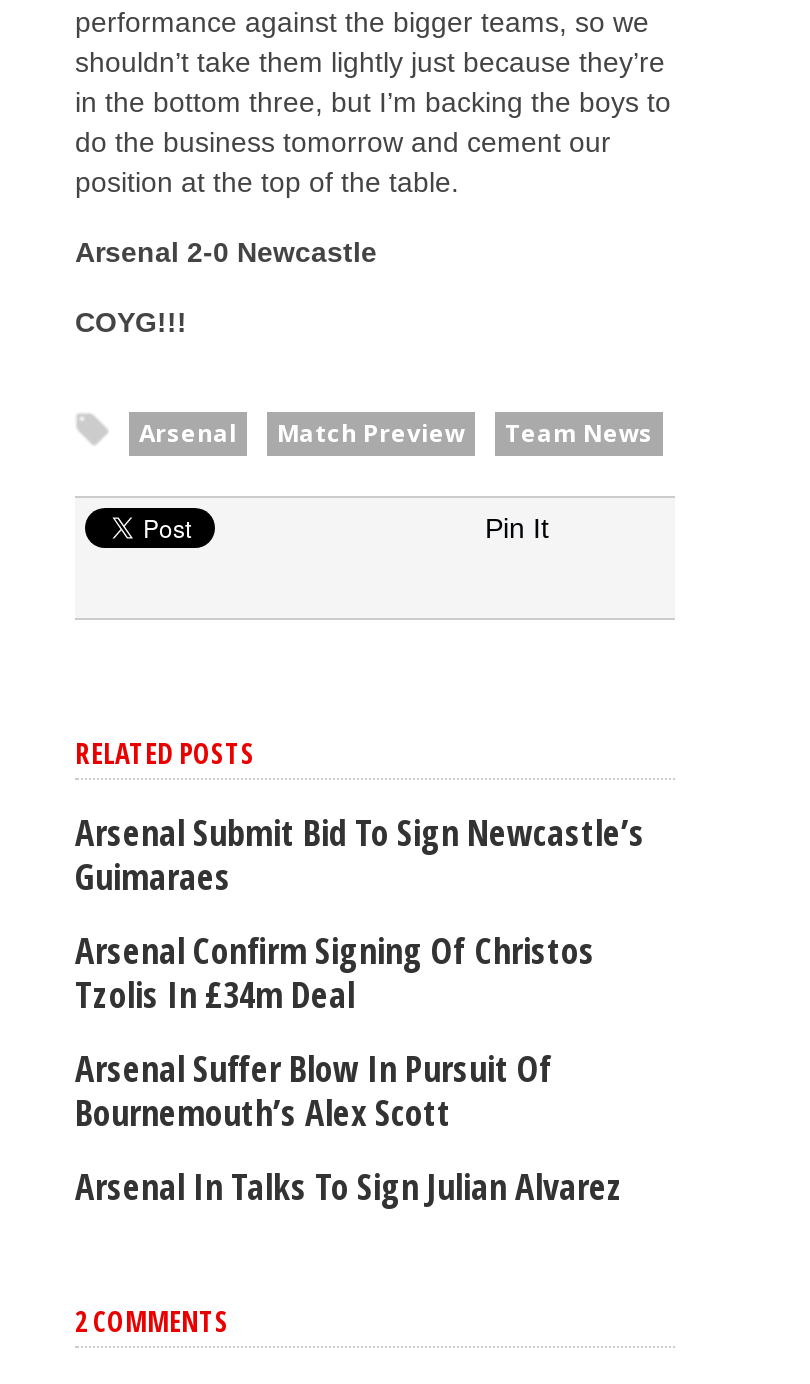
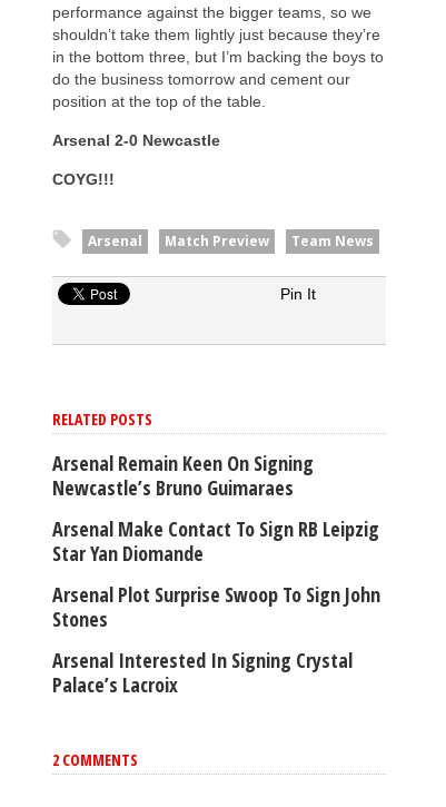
- Arsenal Submit Bid To Sign Newcastle’s
- Guimaraes
+ Arsenal Remain Keen On Signing
+ Newcastle’s Bruno Guimaraes

- Arsenal Confirm Signing Of Christos
- Tzolis In £34m Deal
+ Arsenal Make Contact To Sign RB Leipzig
+ Star Yan Diomande

- Arsenal Suffer Blow In Pursuit Of
- Bournemouth’s Alex Scott
+ Arsenal Plot Surprise Swoop To Sign John
+ Stones

- Arsenal In Talks To Sign Julian Alvarez
+ Arsenal Interested In Signing Crystal
+ Palace’s Lacroix
